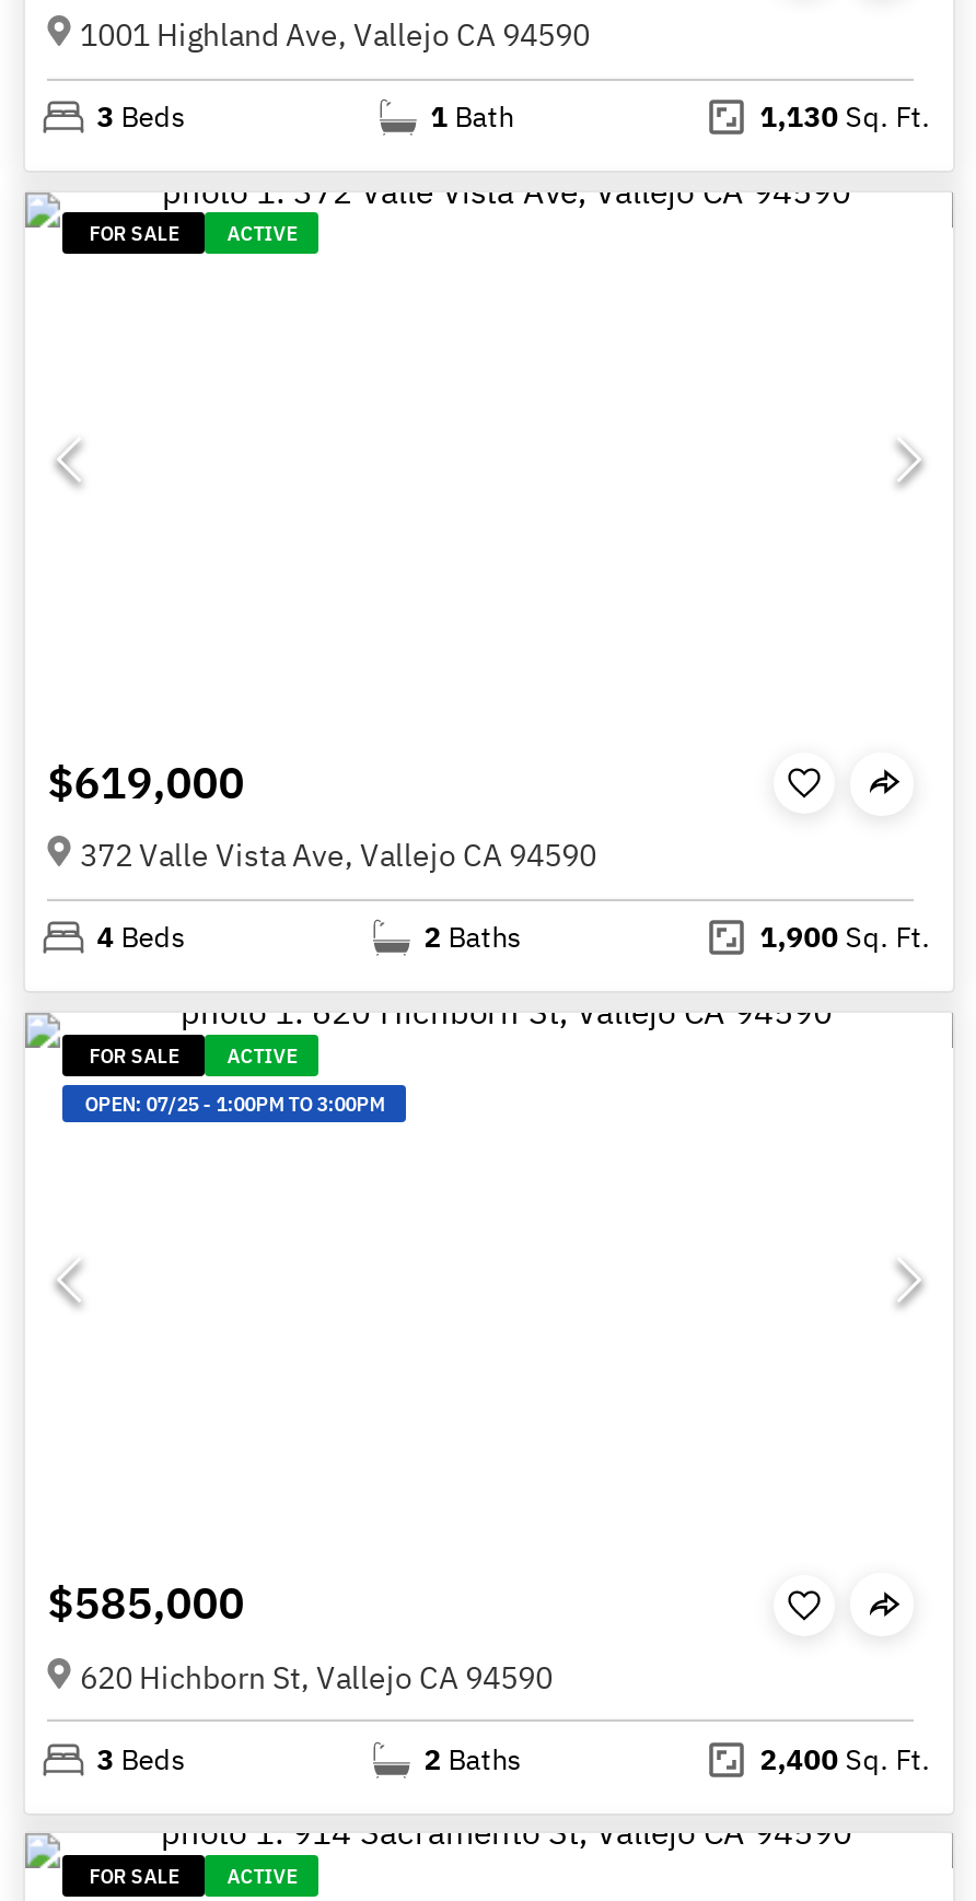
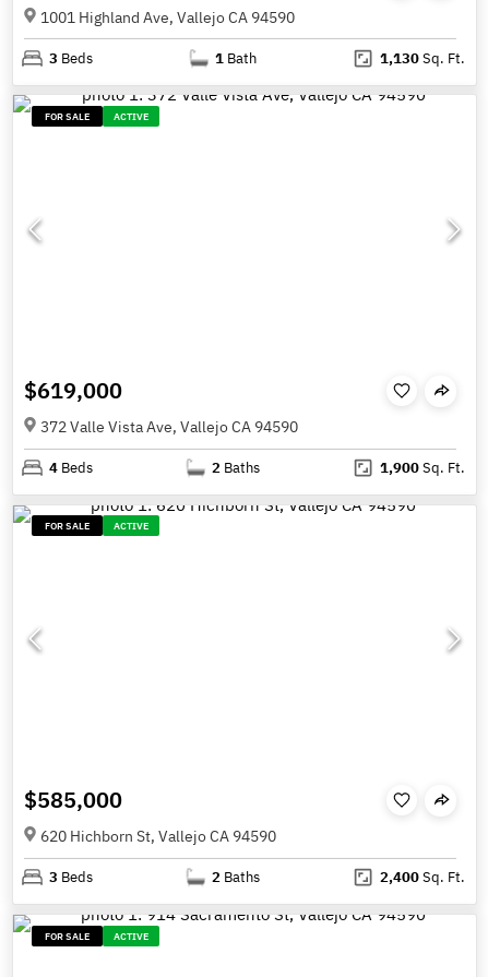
- OPEN: 07/25 - 1:00PM TO 3:00PM
